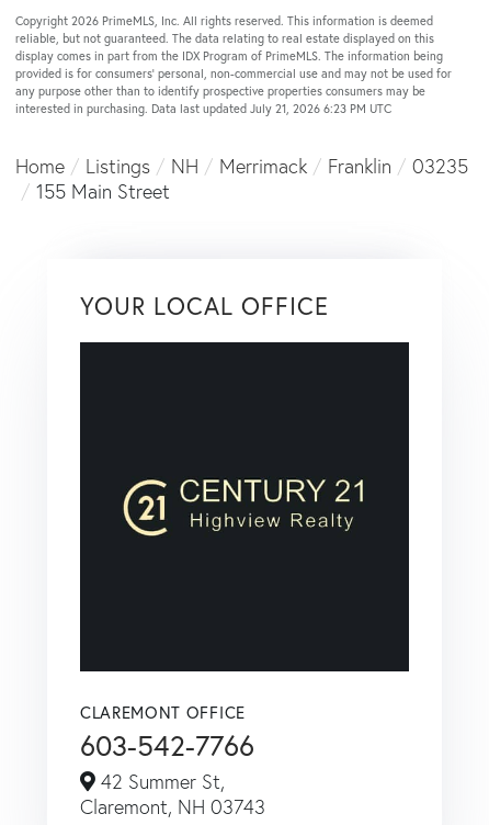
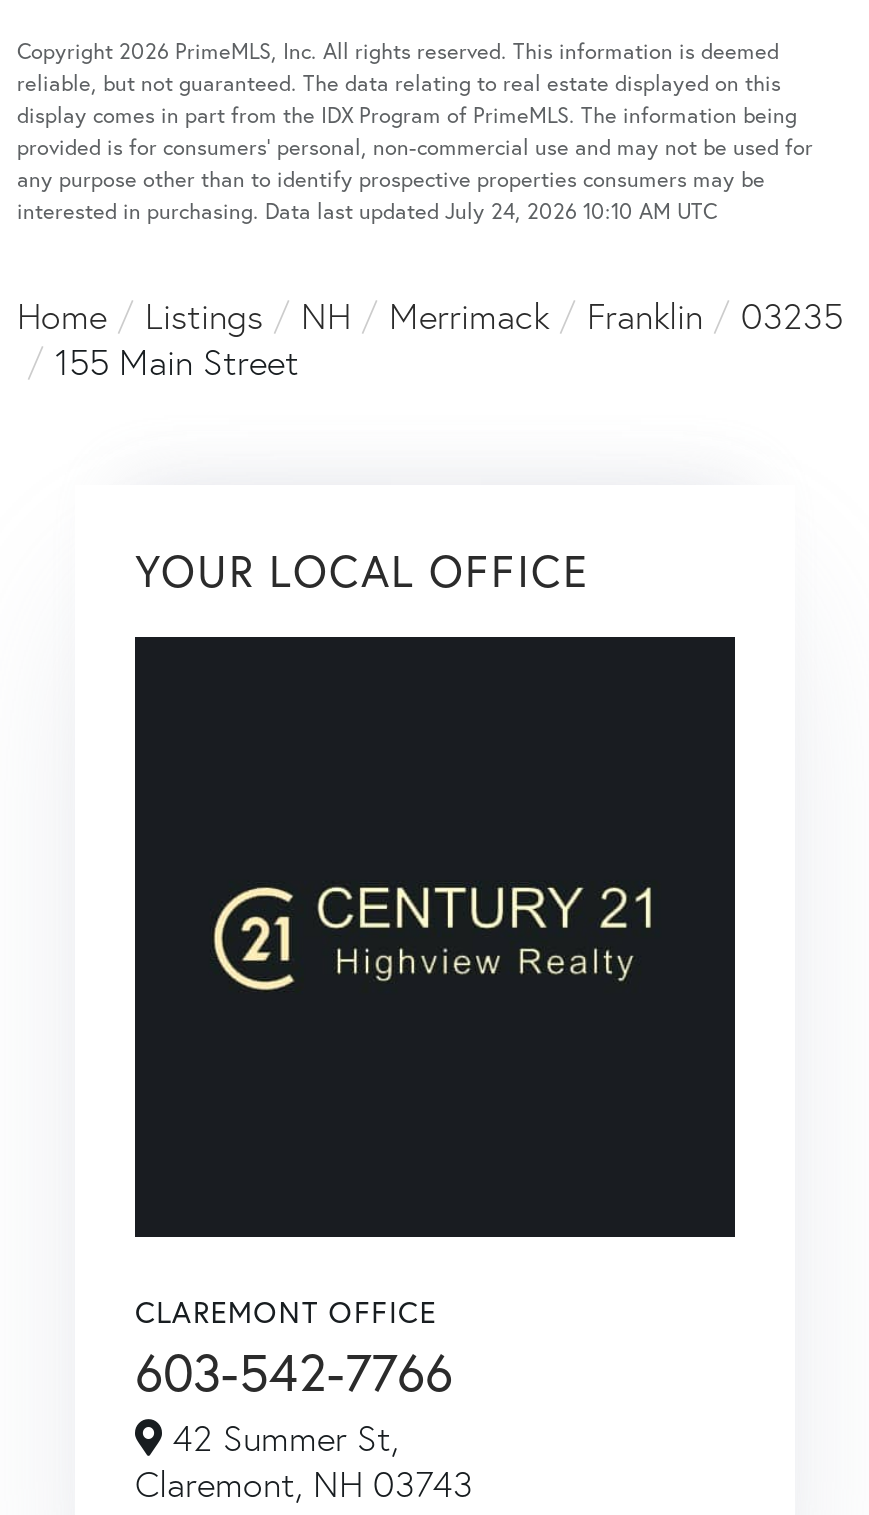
- interested in purchasing. Data last updated July 21, 2026 6:23 PM UTC
+ interested in purchasing. Data last updated July 24, 2026 10:10 AM UTC
